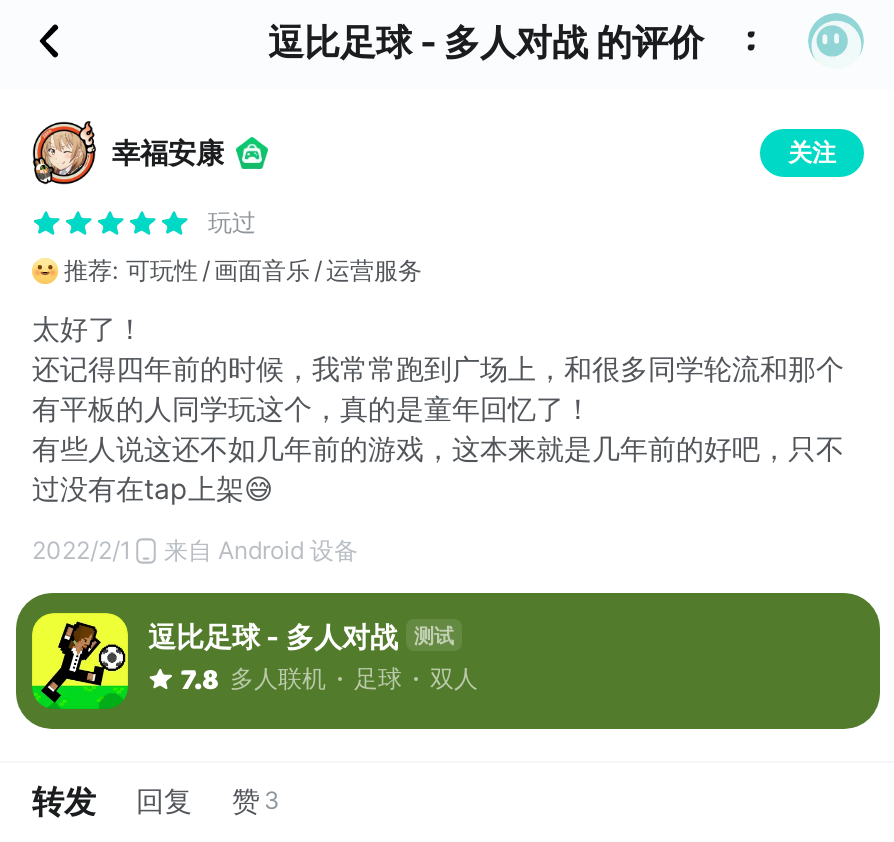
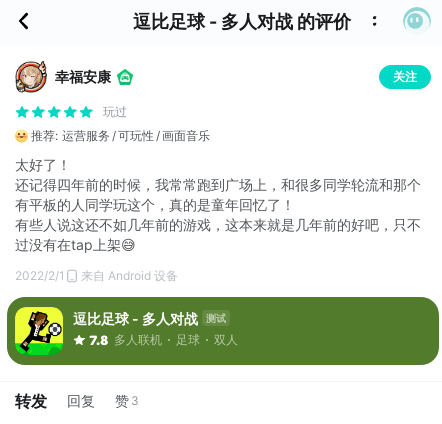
- 推荐: 可玩性 画面音乐 运营服务
+ 推荐: 运营服务 可玩性 画面音乐
